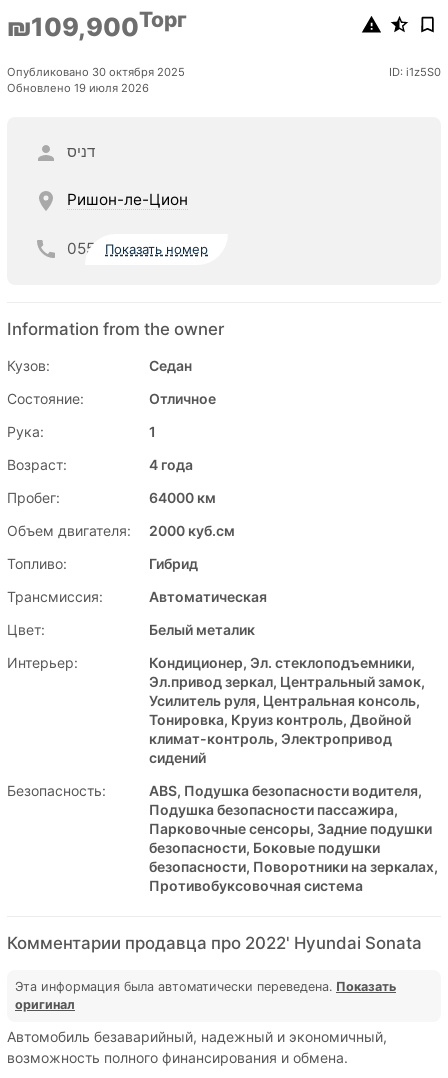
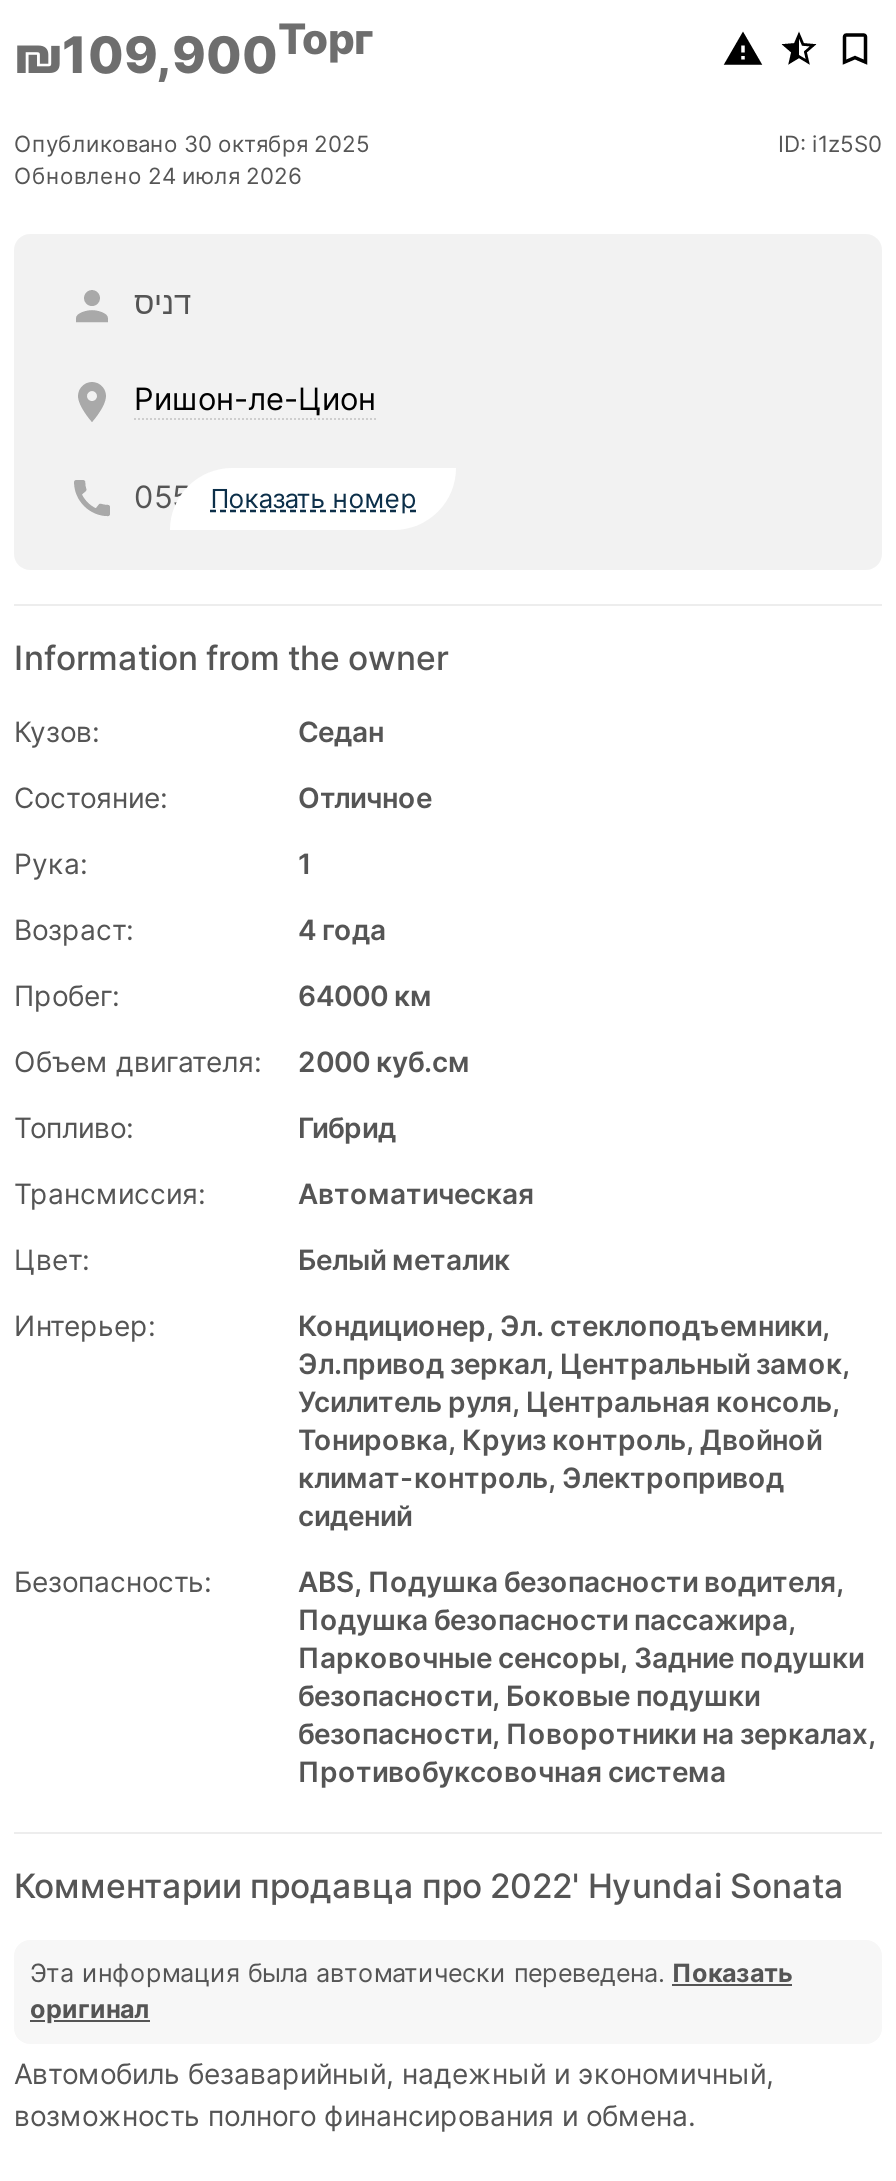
- Обновлено 19 июля 2026
+ Обновлено 24 июля 2026
